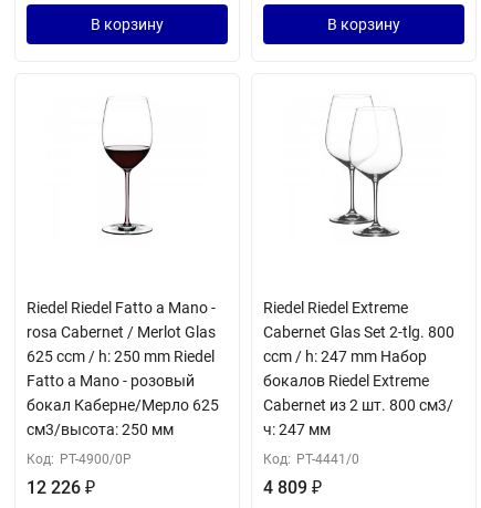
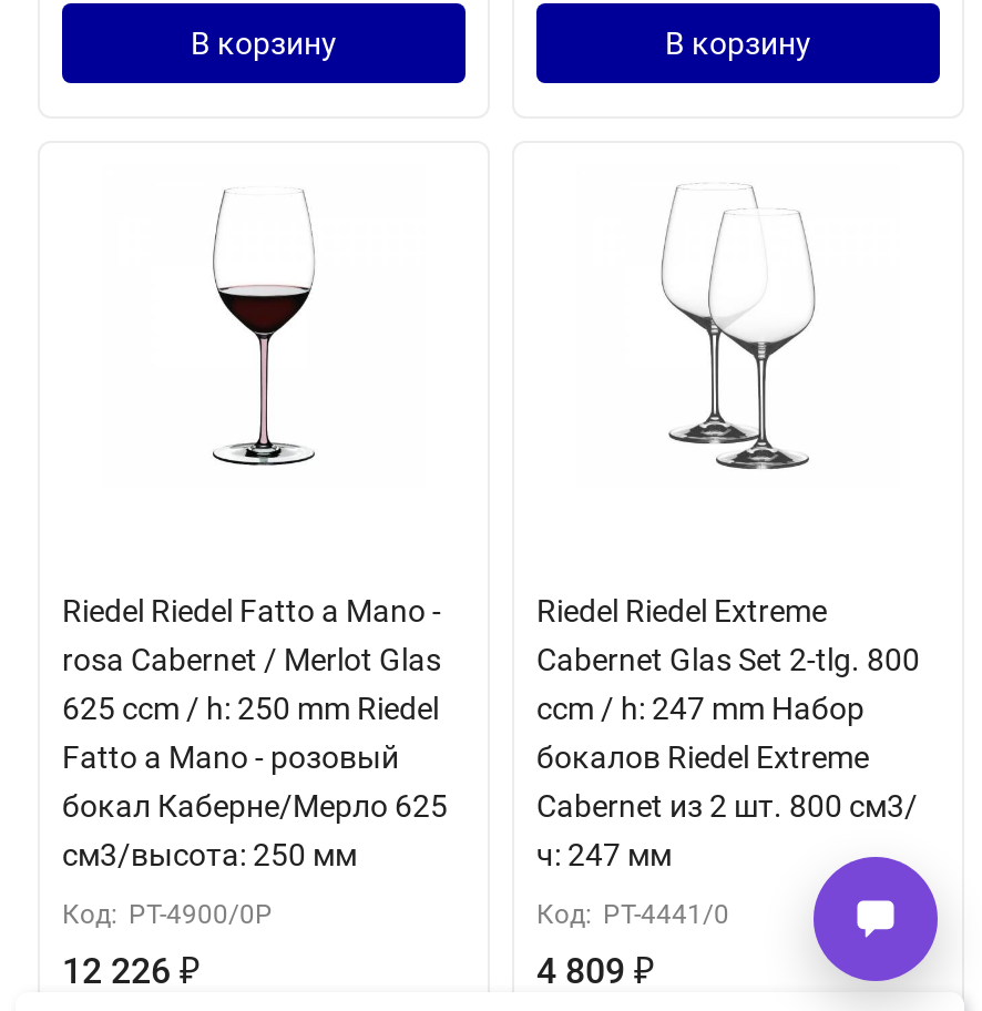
+ [image]
